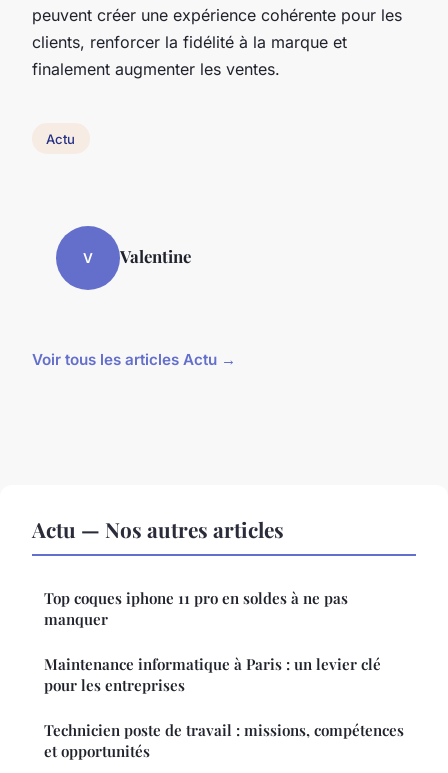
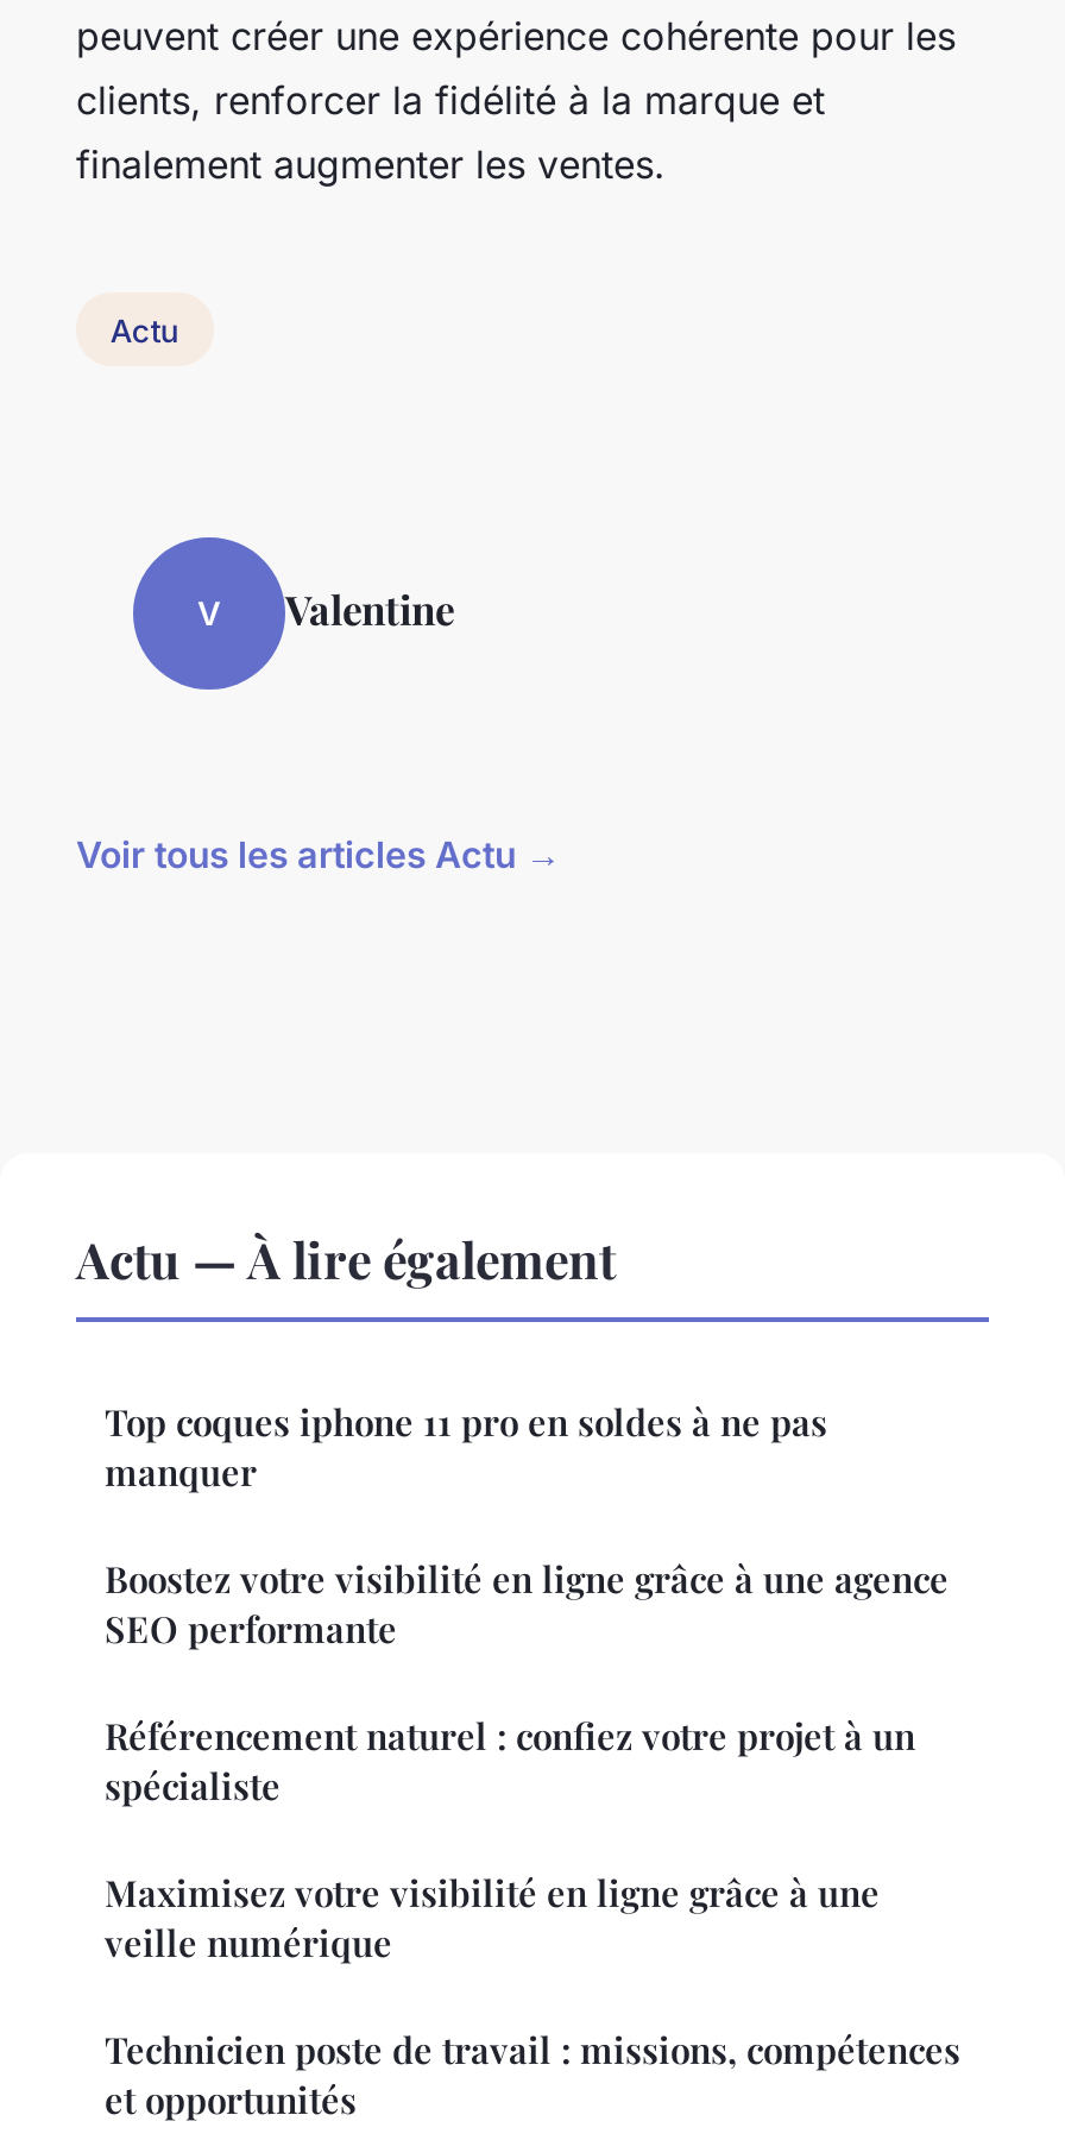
- Actu — Nos autres articles
+ Actu — À lire également

- Maintenance informatique à Paris : un levier clé
- pour les entreprises
+ Boostez votre visibilité en ligne grâce à une agence
+ SEO performante
+ Référencement naturel : confiez votre projet à un
+ spécialiste
+ Maximisez votre visibilité en ligne grâce à une
+ veille numérique
